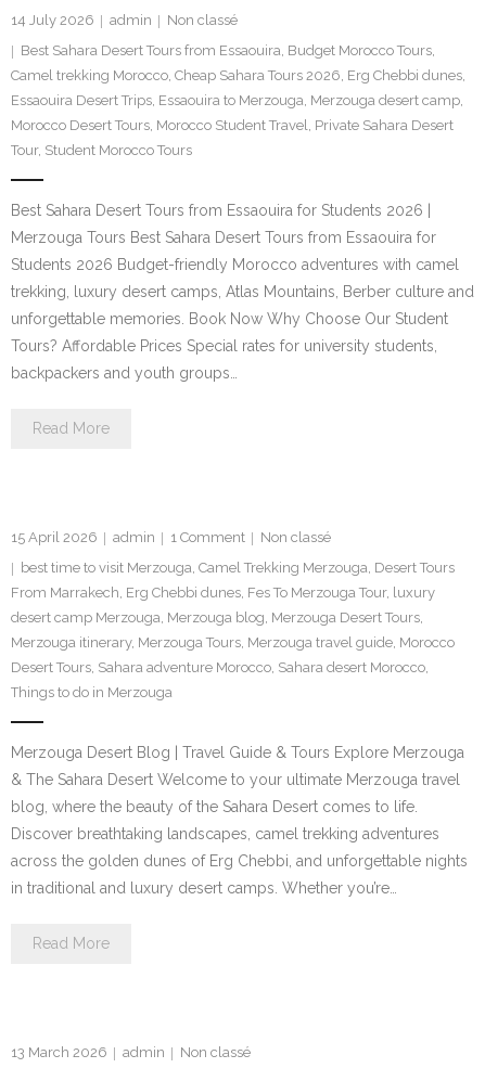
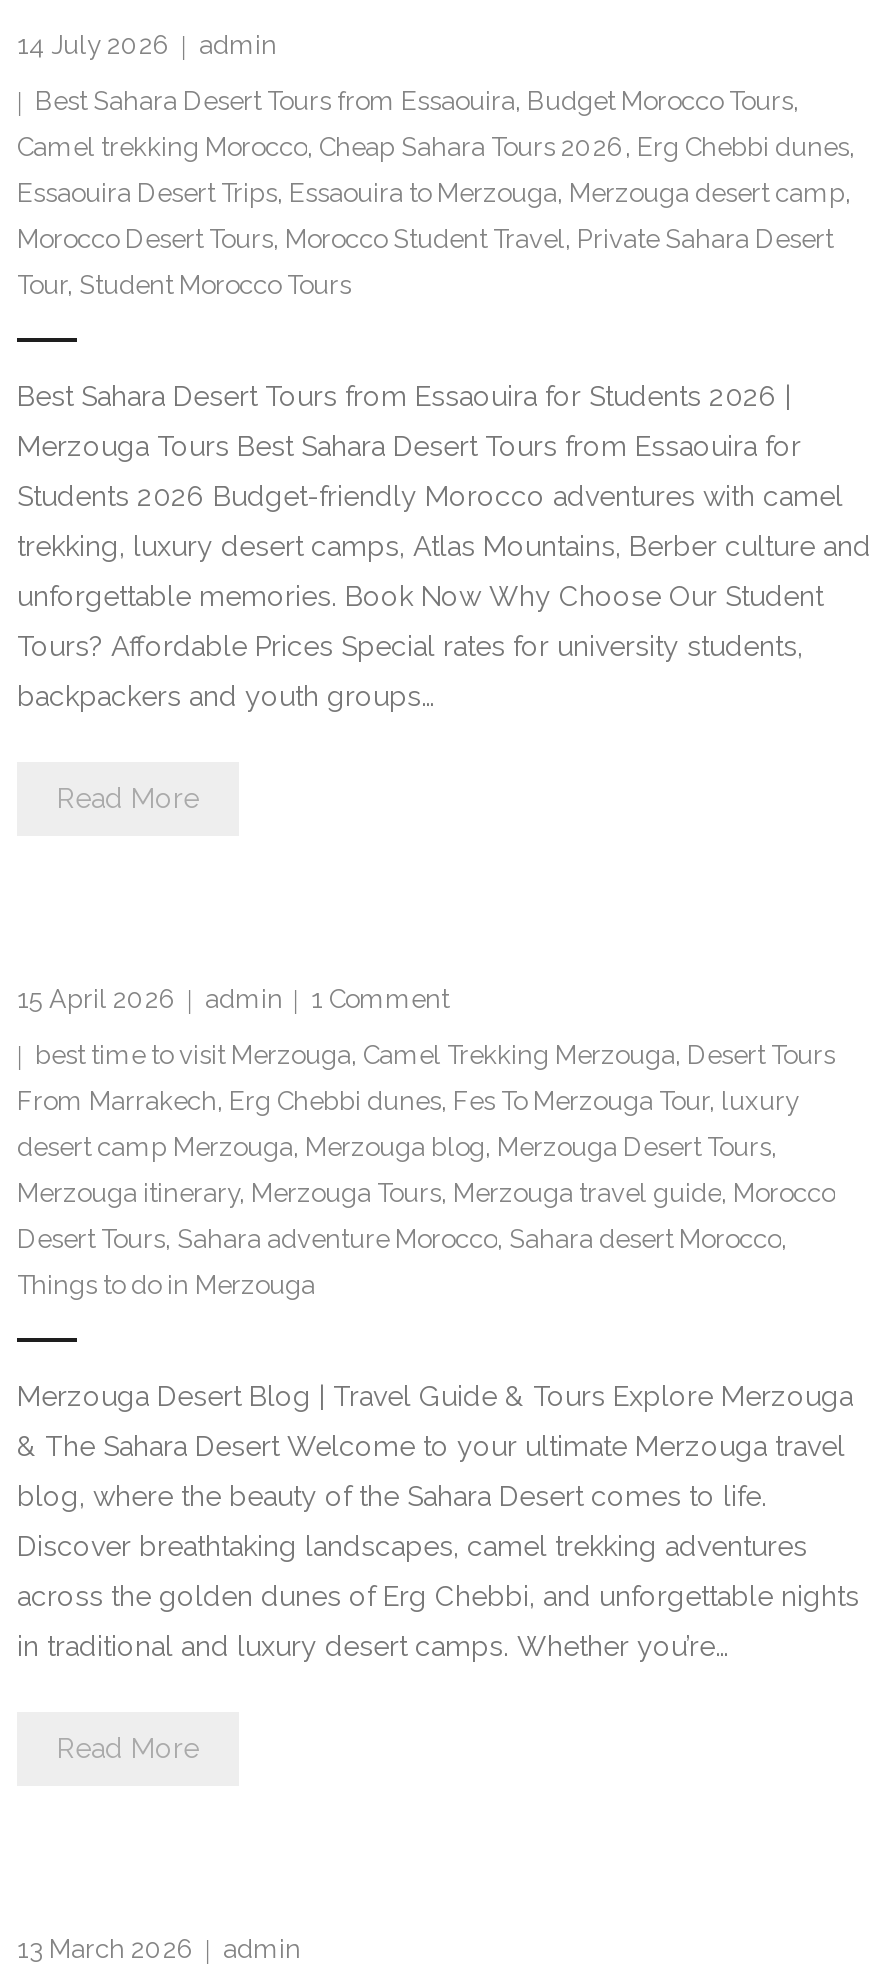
- Non classé

- Non classé

- Non classé
